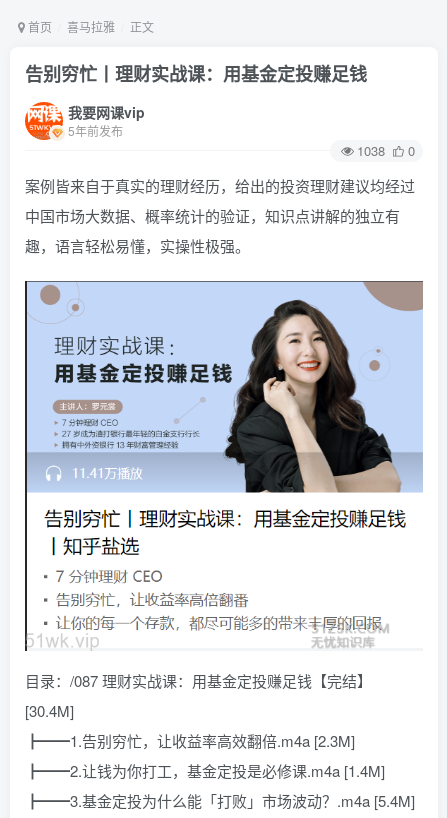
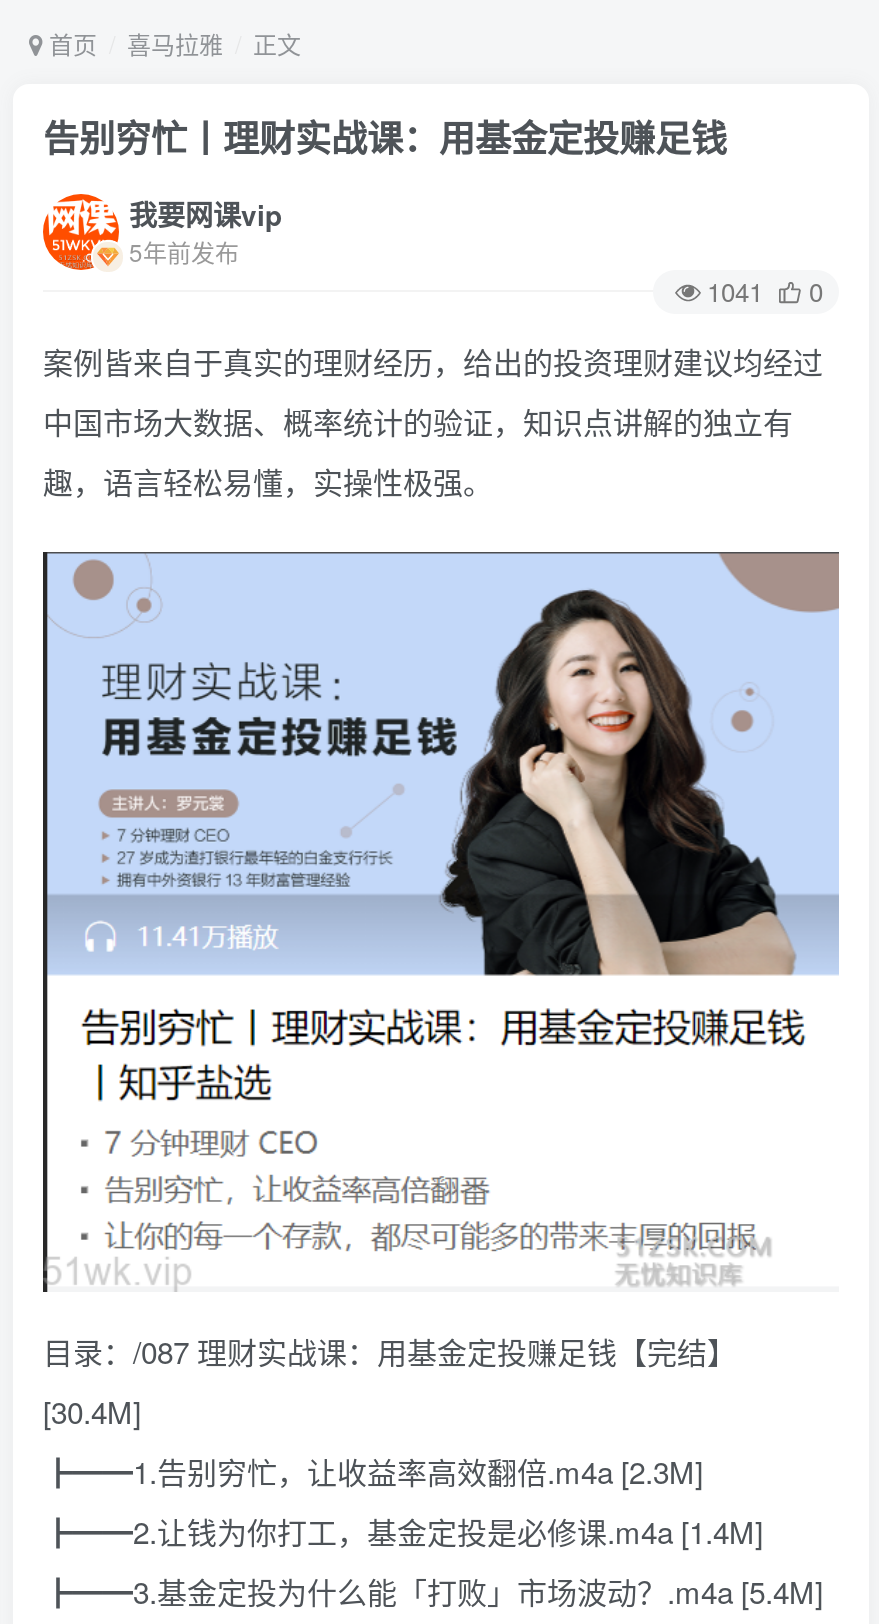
- 1038 0
+ 1041 0
